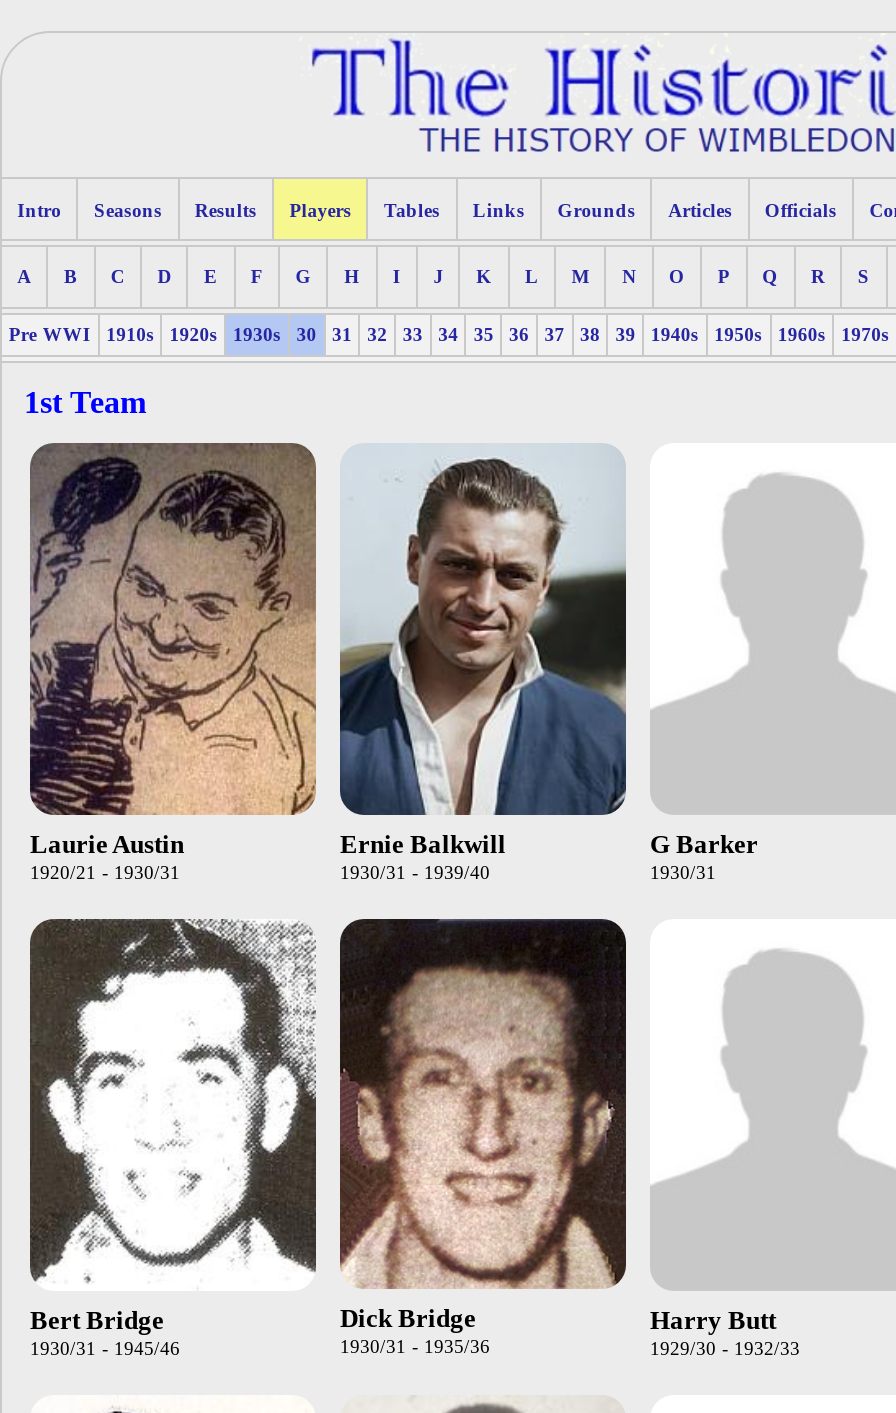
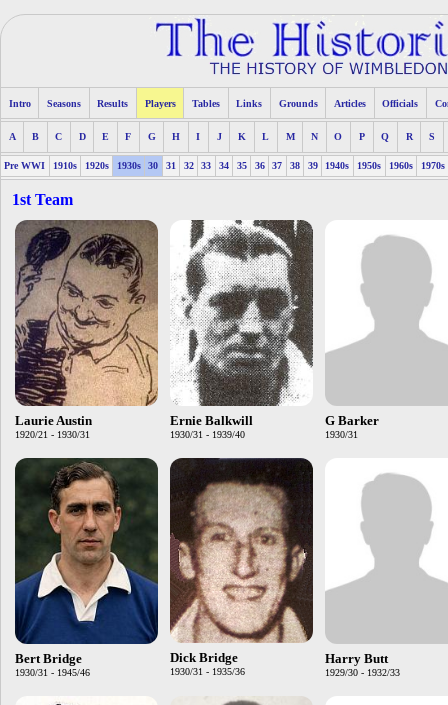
- [image]
+ [image]

- [image]
+ [image]
